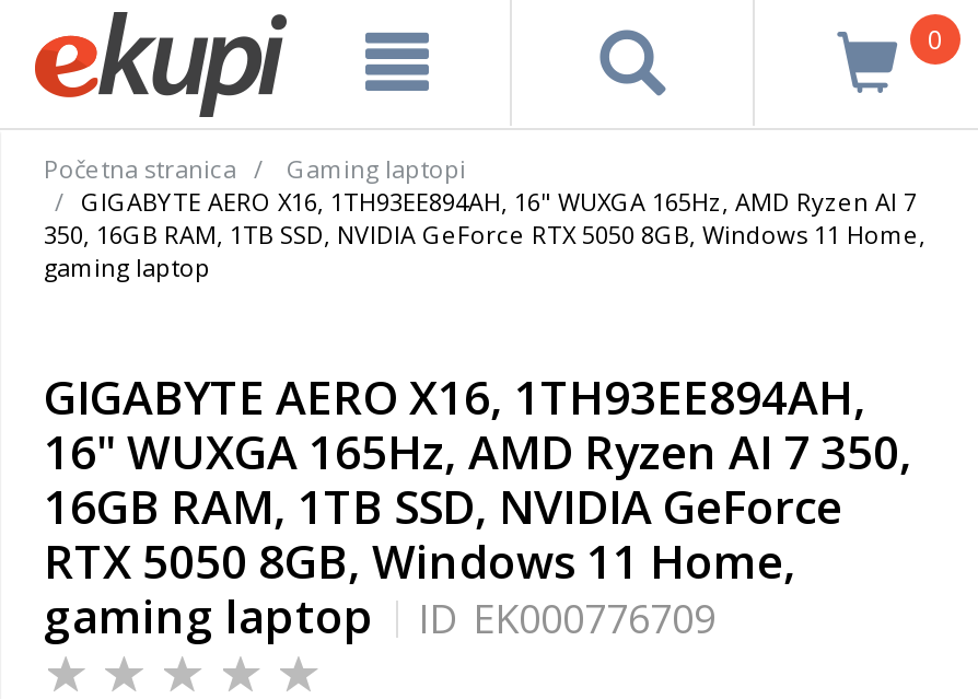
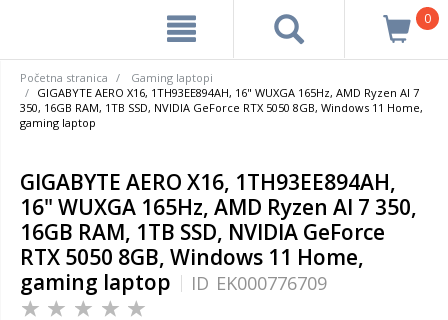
- [image]
